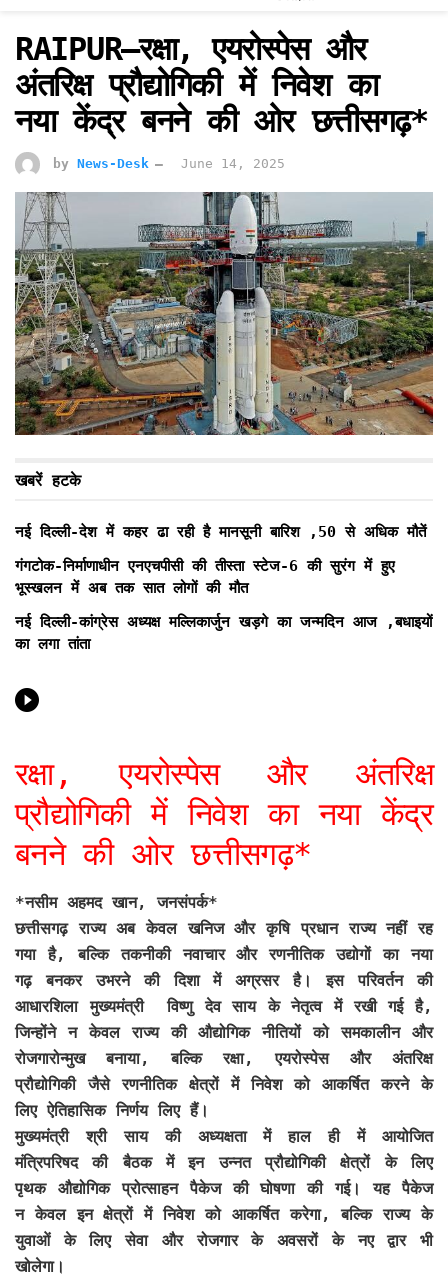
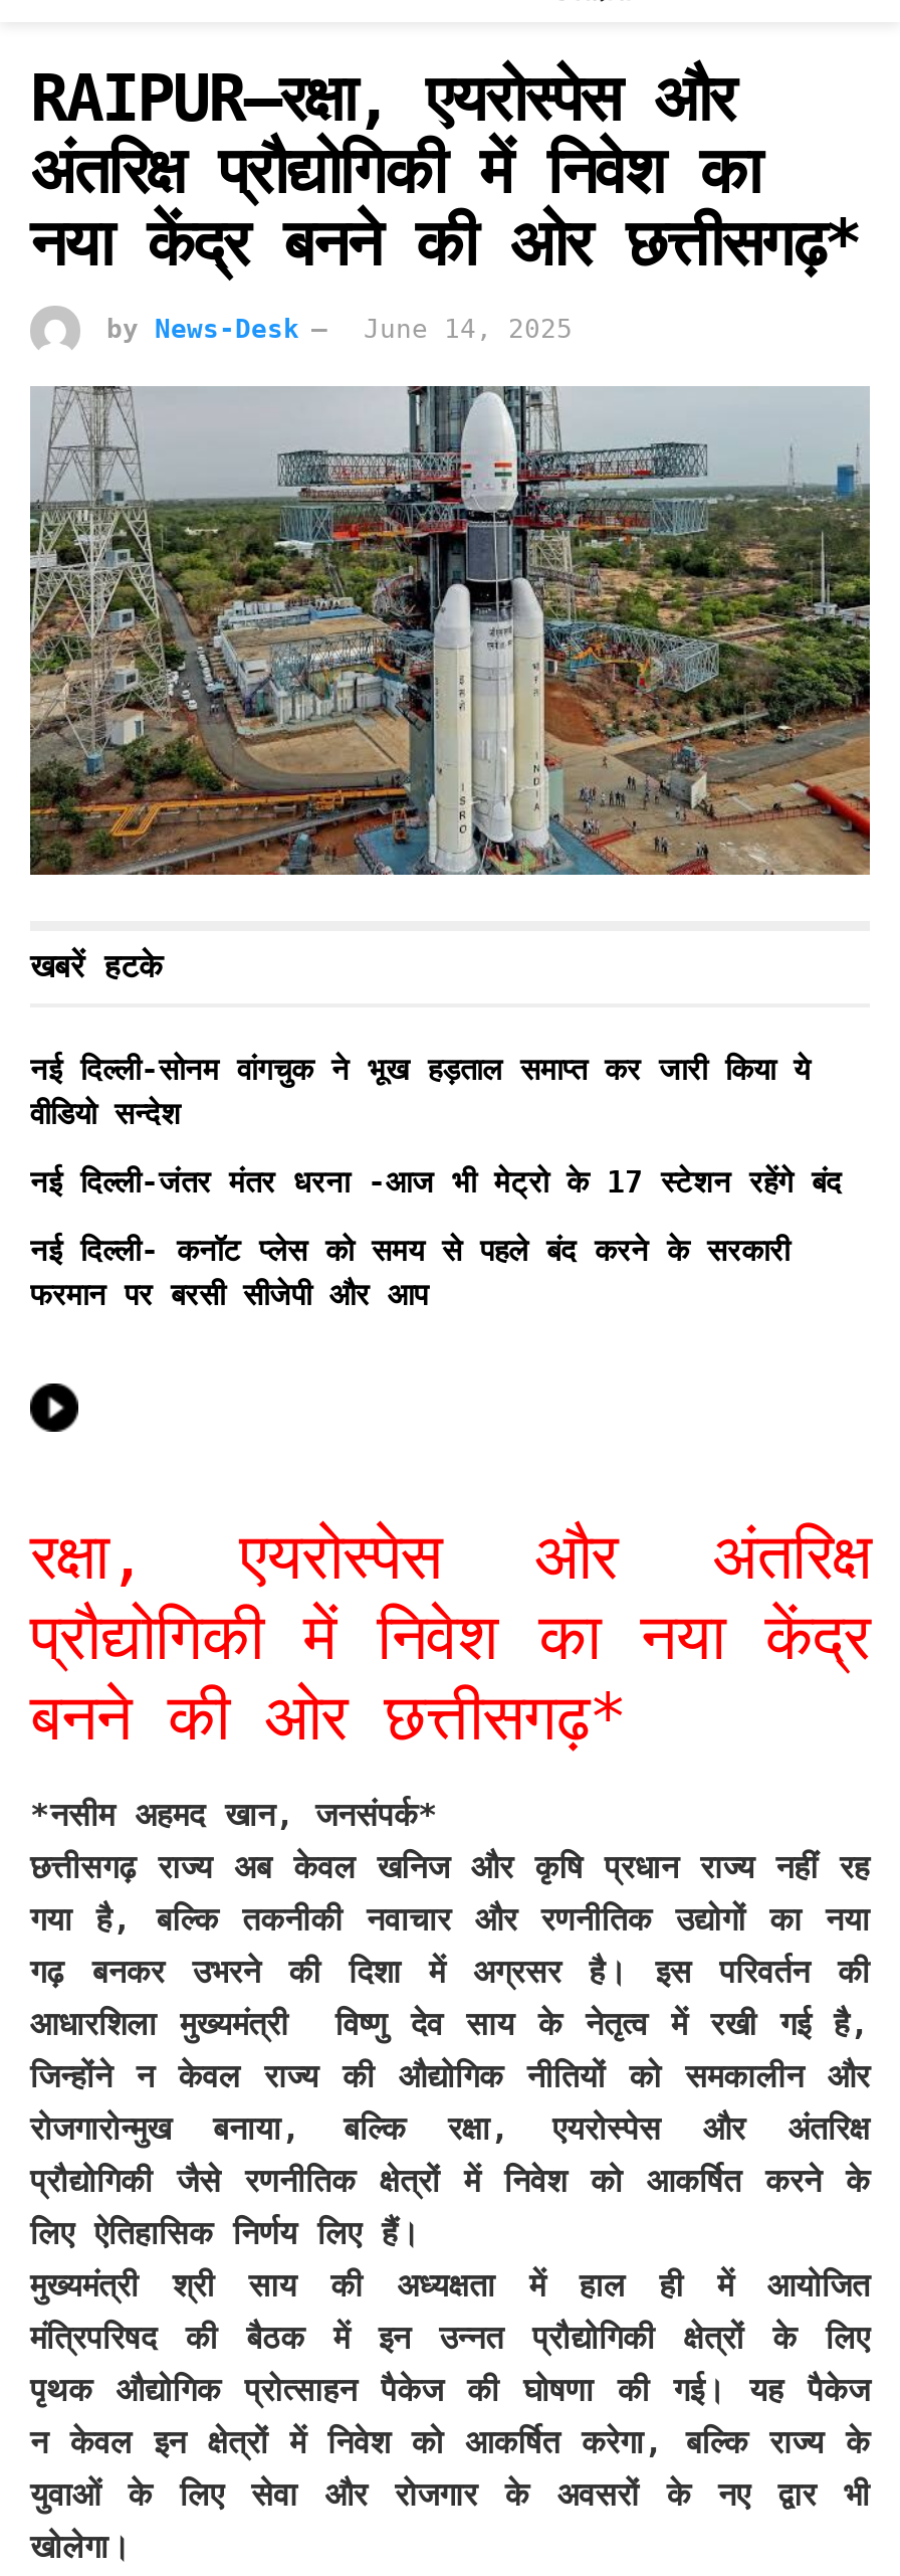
- नई दिल्ली-देश में कहर ढा रही है मानसूनी बारिश ,50 से अधिक मौतें
+ नई दिल्ली-सोनम वांगचुक ने भूख हड़ताल समाप्त कर जारी किया ये
+ वीडियो सन्देश

- गंगटोक-निर्माणाधीन एनएचपीसी की तीस्ता स्टेज-6 की सुरंग में हुए
- भूस्खलन में अब तक सात लोगों की मौत
+ नई दिल्ली-जंतर मंतर धरना -आज भी मेट्रो के 17 स्टेशन रहेंगे बंद

- नई दिल्ली-कांग्रेस अध्यक्ष मल्लिकार्जुन खड़गे का जन्मदिन आज ,बधाइयों
- का लगा तांता
+ नई दिल्ली- कनॉट प्लेस को समय से पहले बंद करने के सरकारी
+ फरमान पर बरसी सीजेपी और आप
